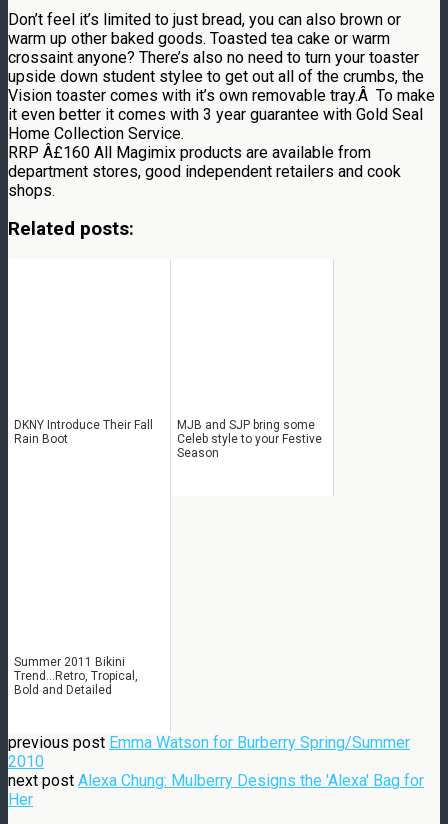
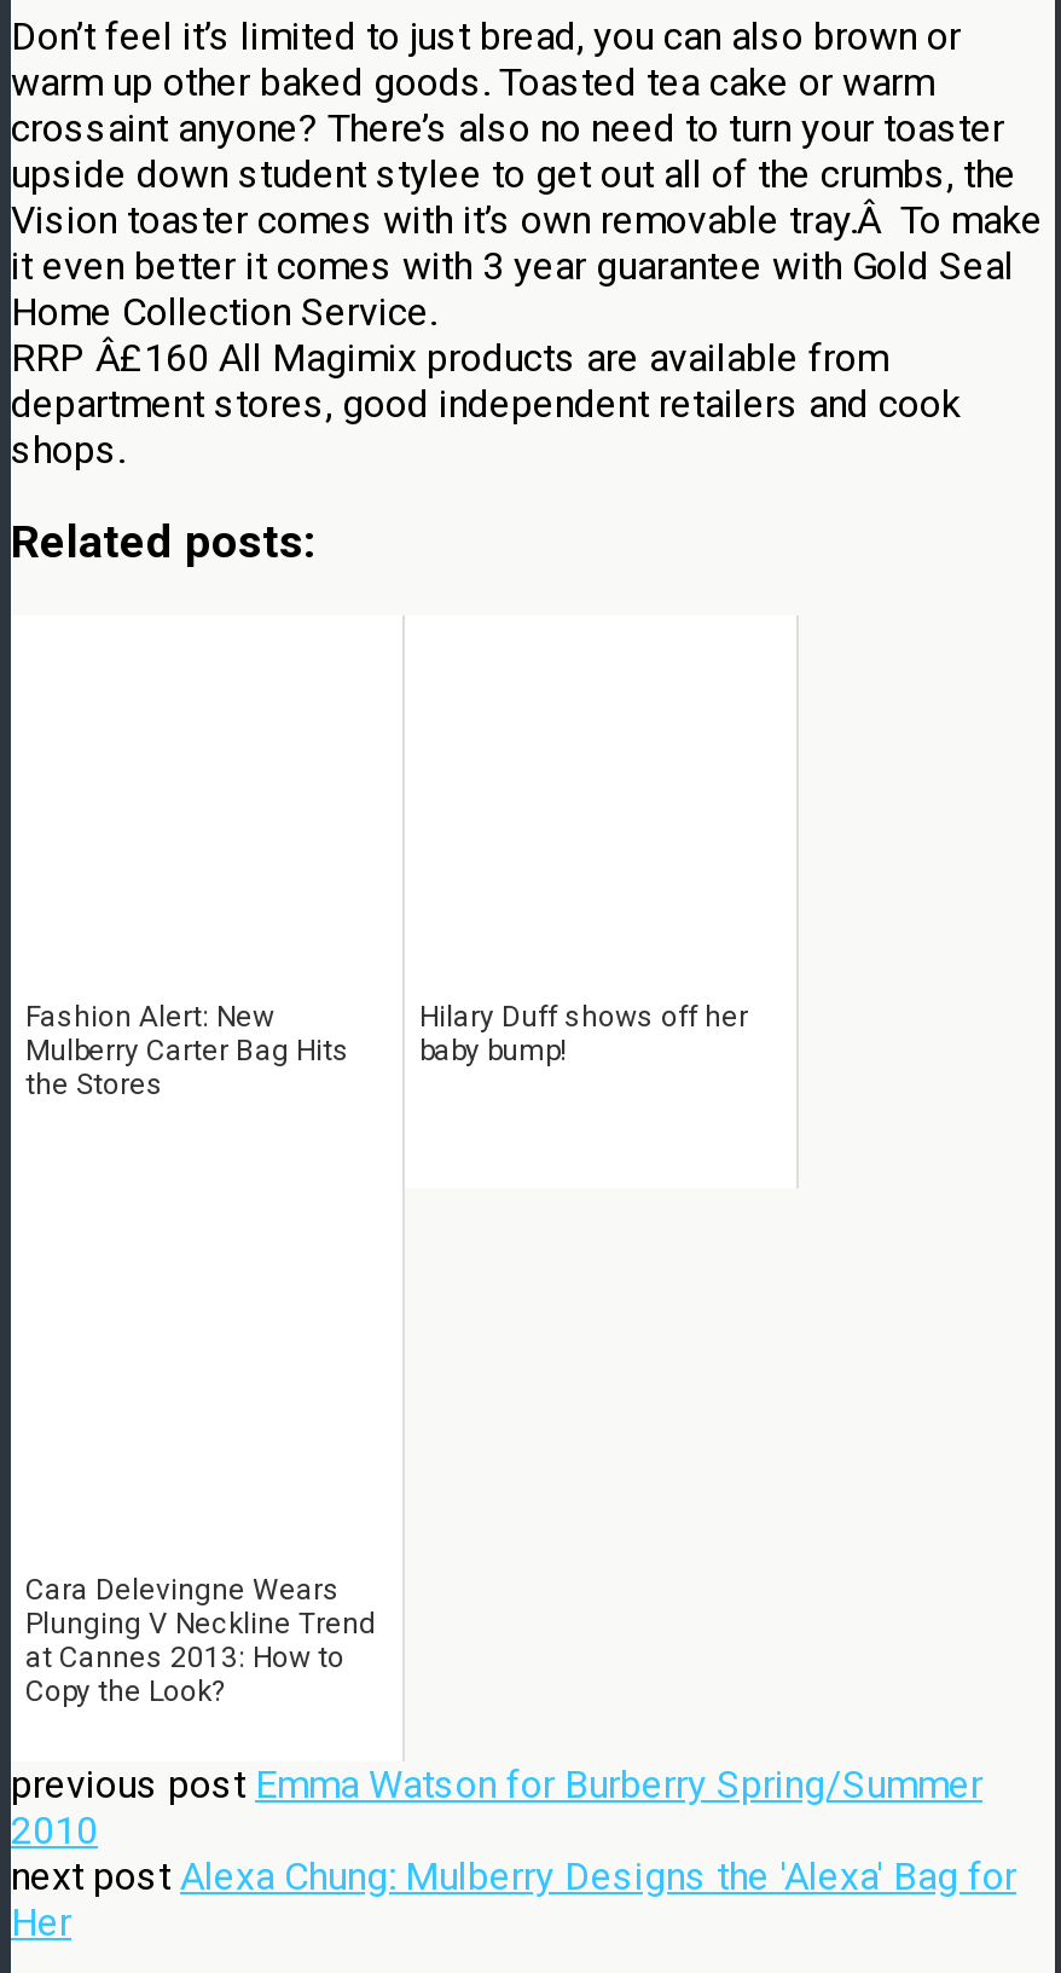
- DKNY Introduce Their Fall
- Rain Boot
+ Fashion Alert: New
+ Mulberry Carter Bag Hits
+ the Stores

- MJB and SJP bring some
- Celeb style to your Festive
- Season
+ Hilary Duff shows off her
+ baby bump!

- Summer 2011 Bikini
- Trend...Retro, Tropical,
- Bold and Detailed
+ Cara Delevingne Wears
+ Plunging V Neckline Trend
+ at Cannes 2013: How to
+ Copy the Look?
